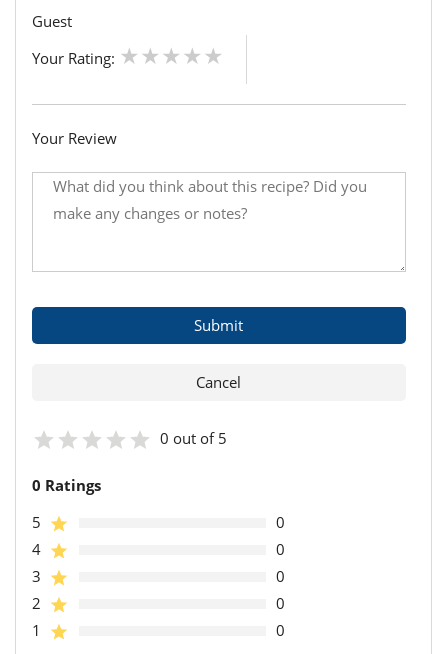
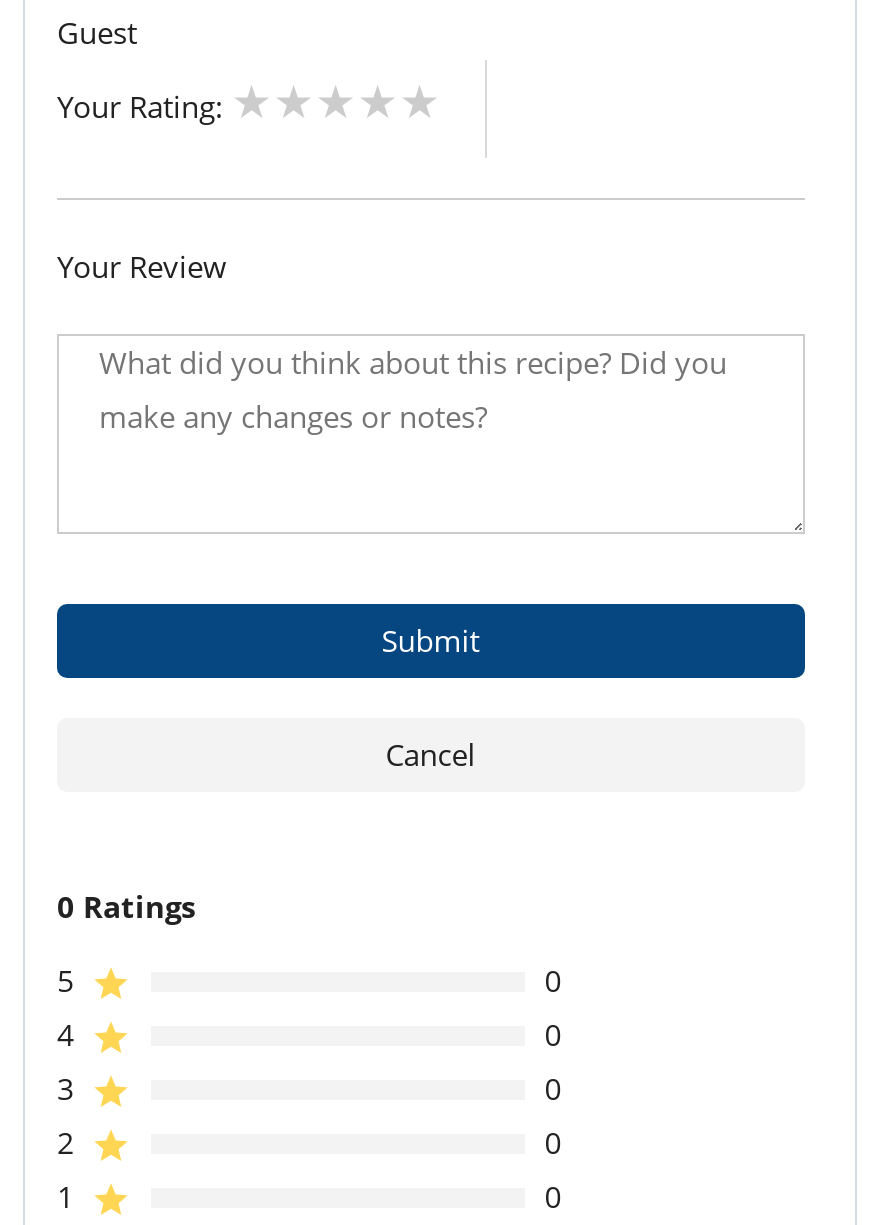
- 0 out of 5
